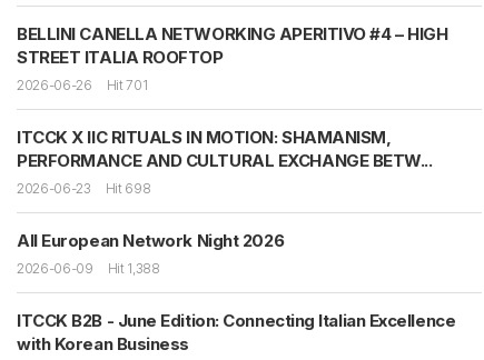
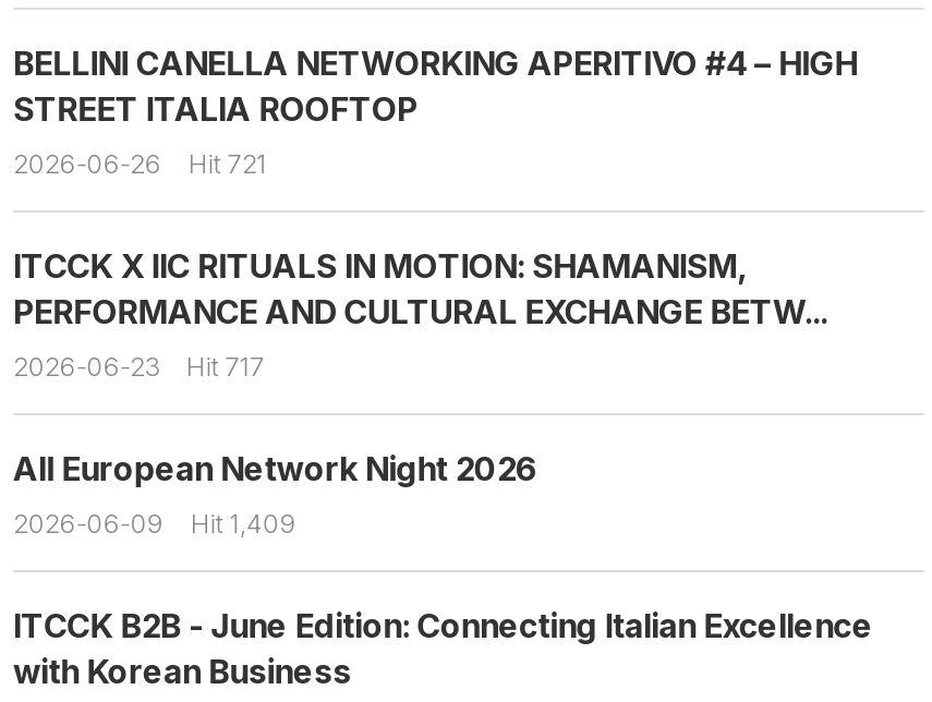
- 2026-06-26 Hit 701
+ 2026-06-26 Hit 721

- 2026-06-23 Hit 698
+ 2026-06-23 Hit 717

- 2026-06-09 Hit 1,388
+ 2026-06-09 Hit 1,409
